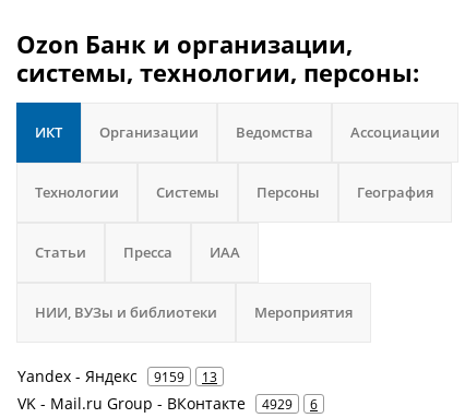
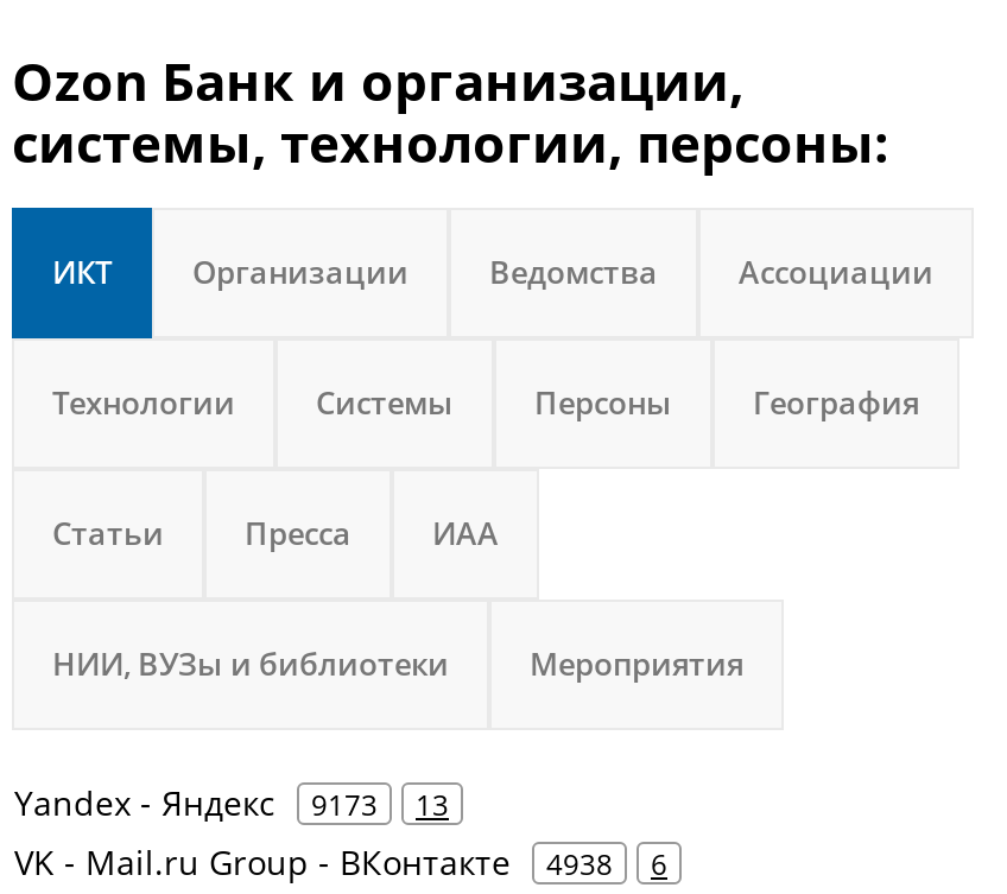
- Yandex - Яндекс 9159 13
+ Yandex - Яндекс 9173 13

- VK - Mail.ru Group - ВКонтакте 4929 6
+ VK - Mail.ru Group - ВКонтакте 4938 6
